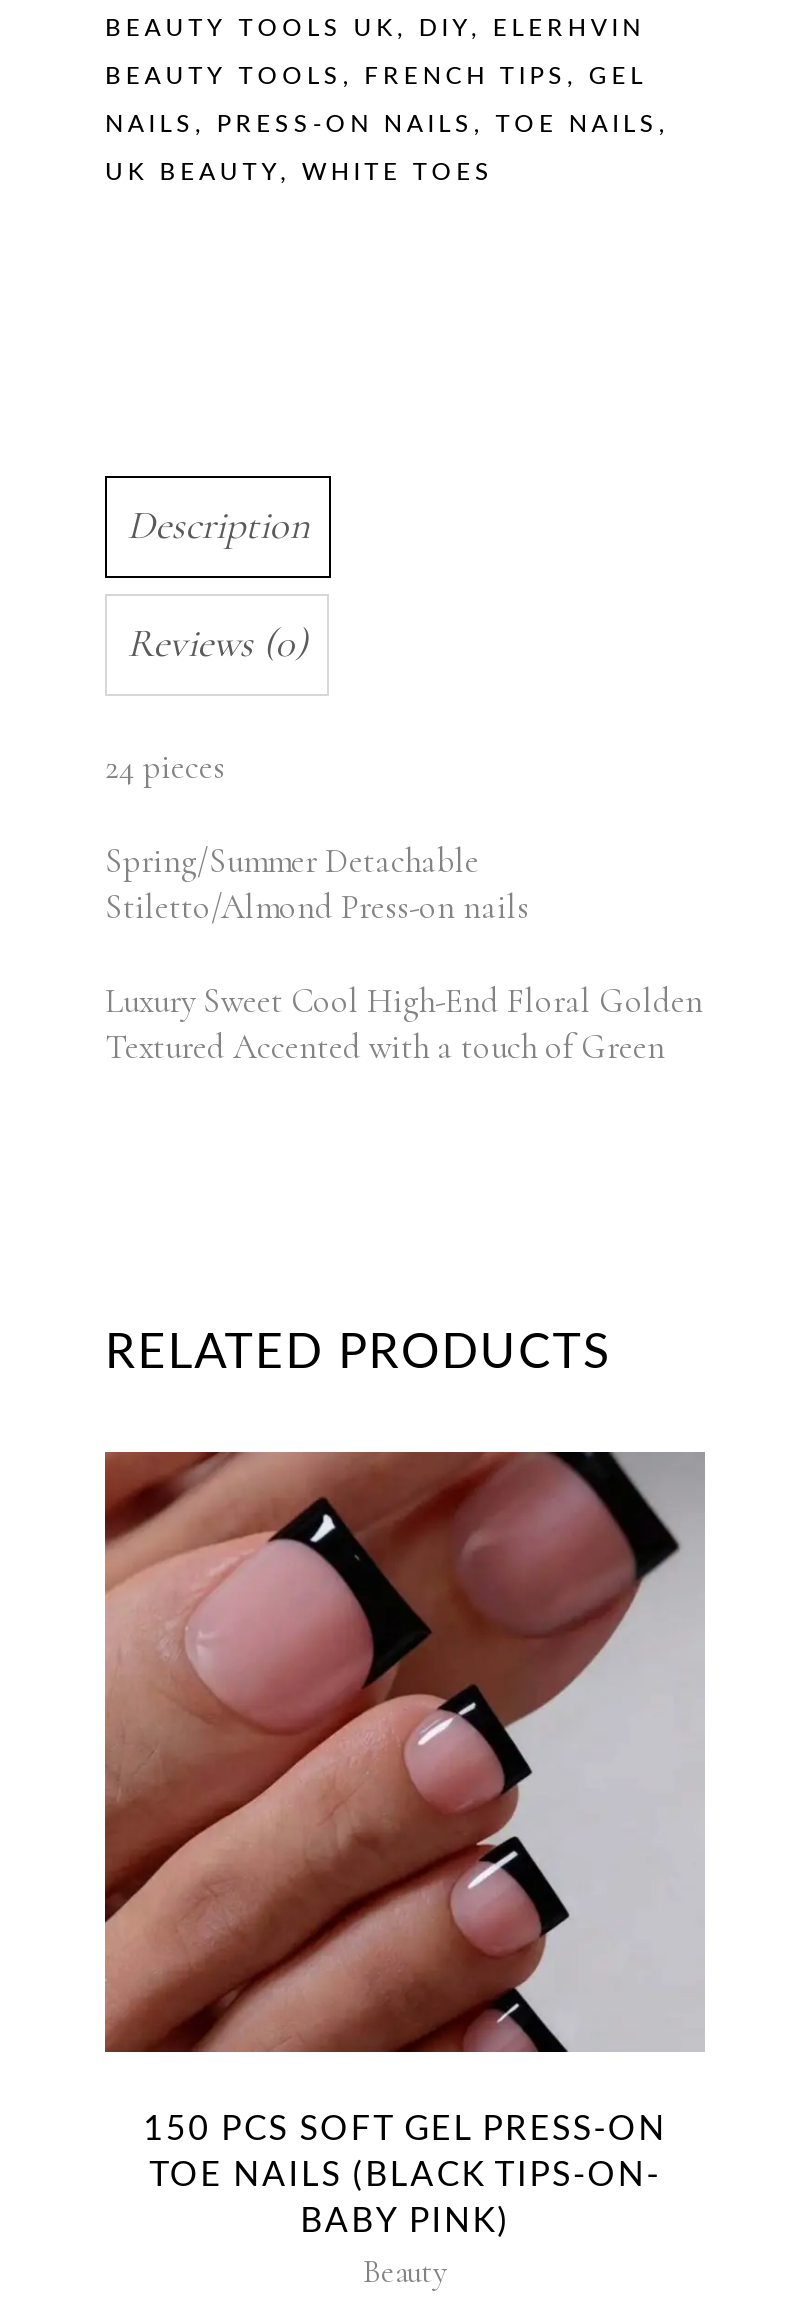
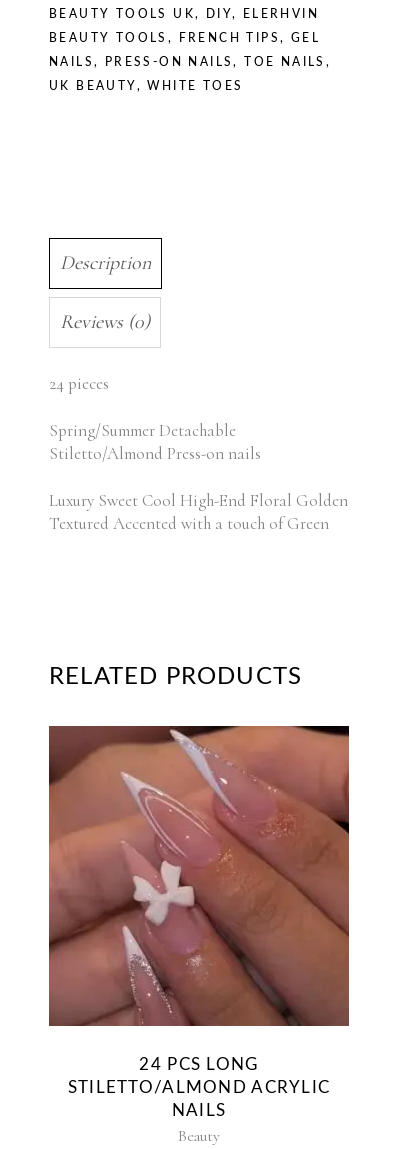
- [image]
- 150 PCS SOFT GEL PRESS-ON
- TOE NAILS (BLACK TIPS-ON-
- BABY PINK)
+ [image]
+ 24 PCS LONG
+ STILETTO/ALMOND ACRYLIC
+ NAILS
